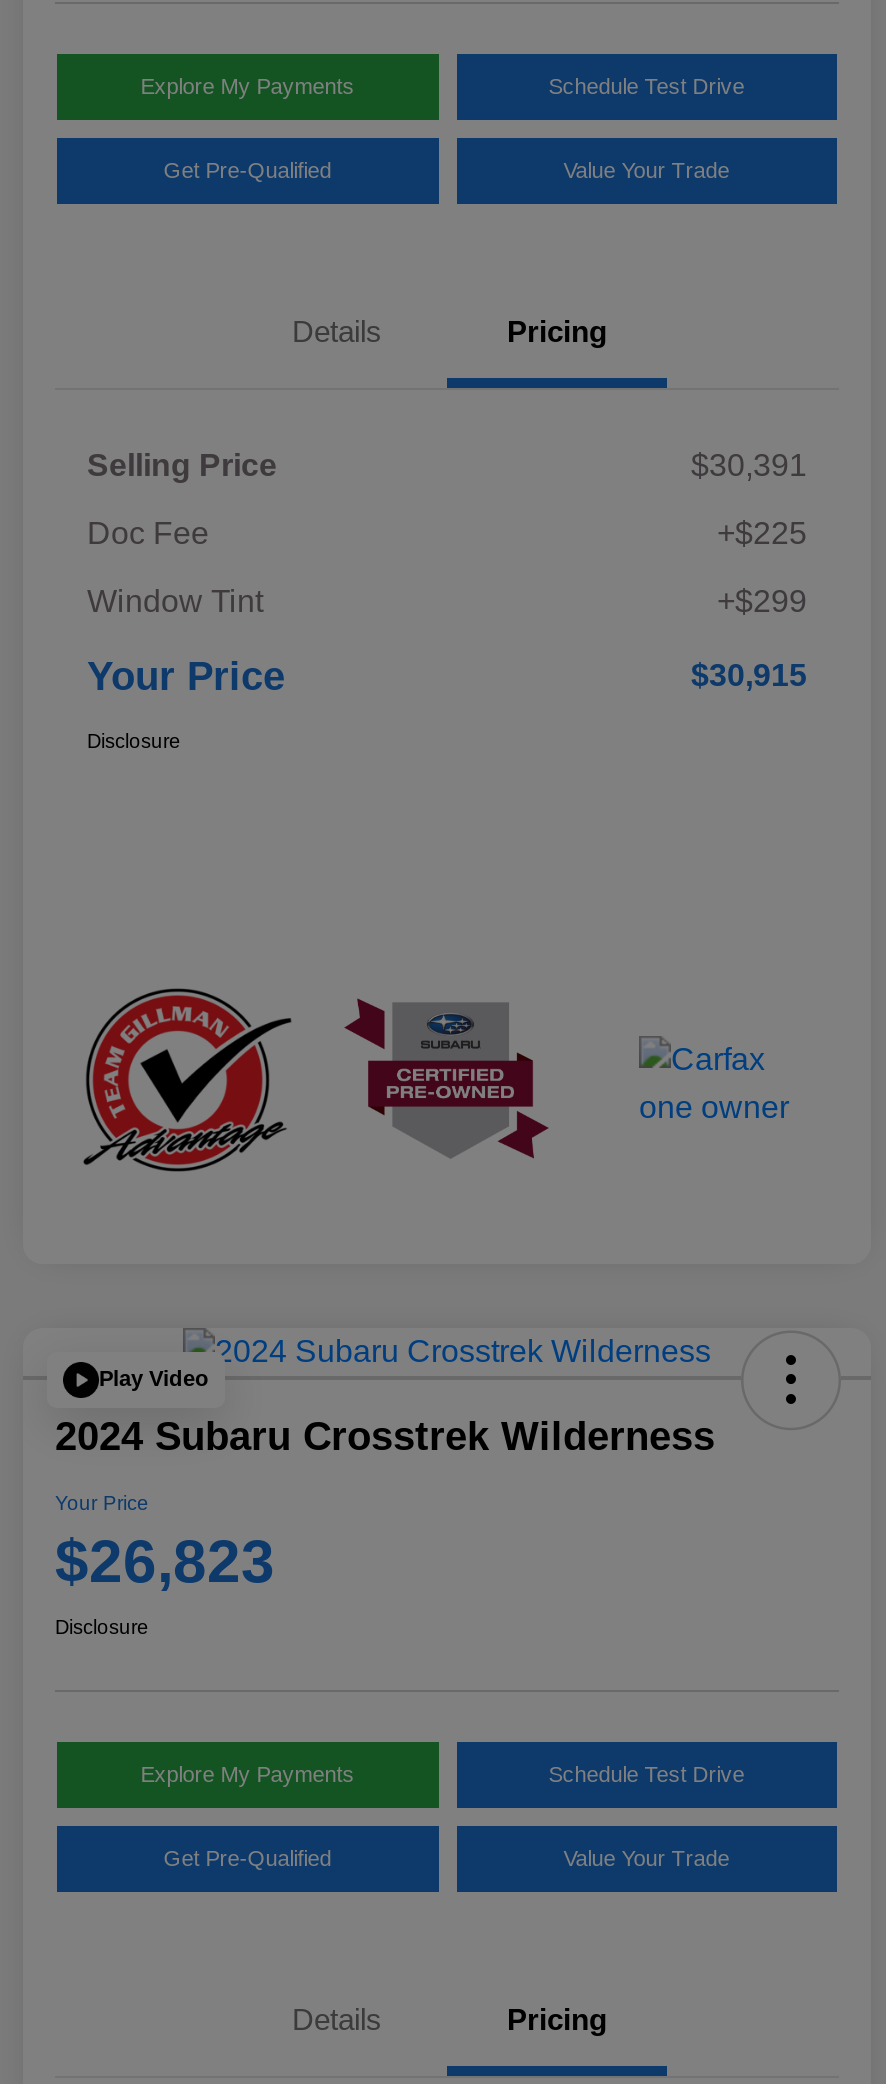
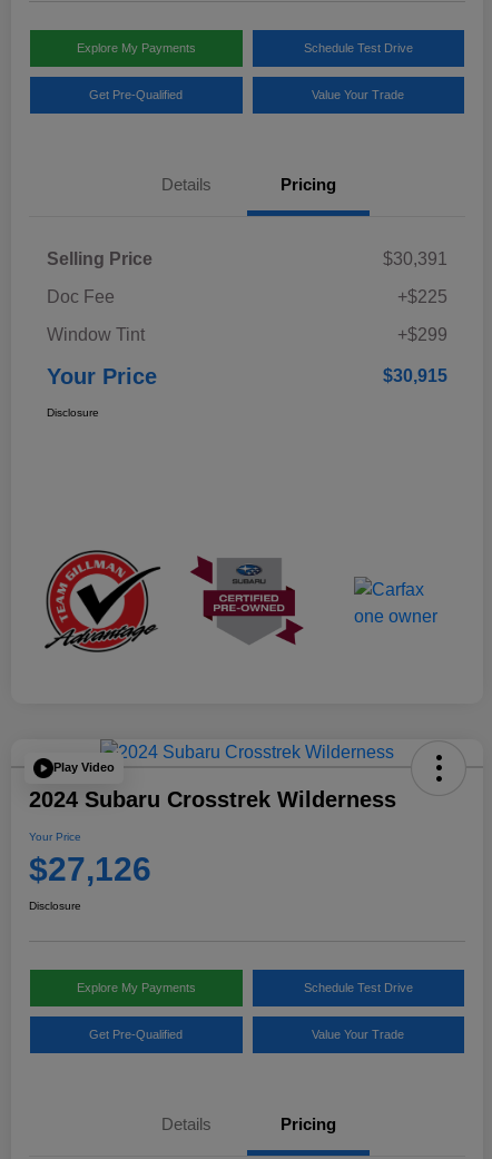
- $26,823
+ $27,126
